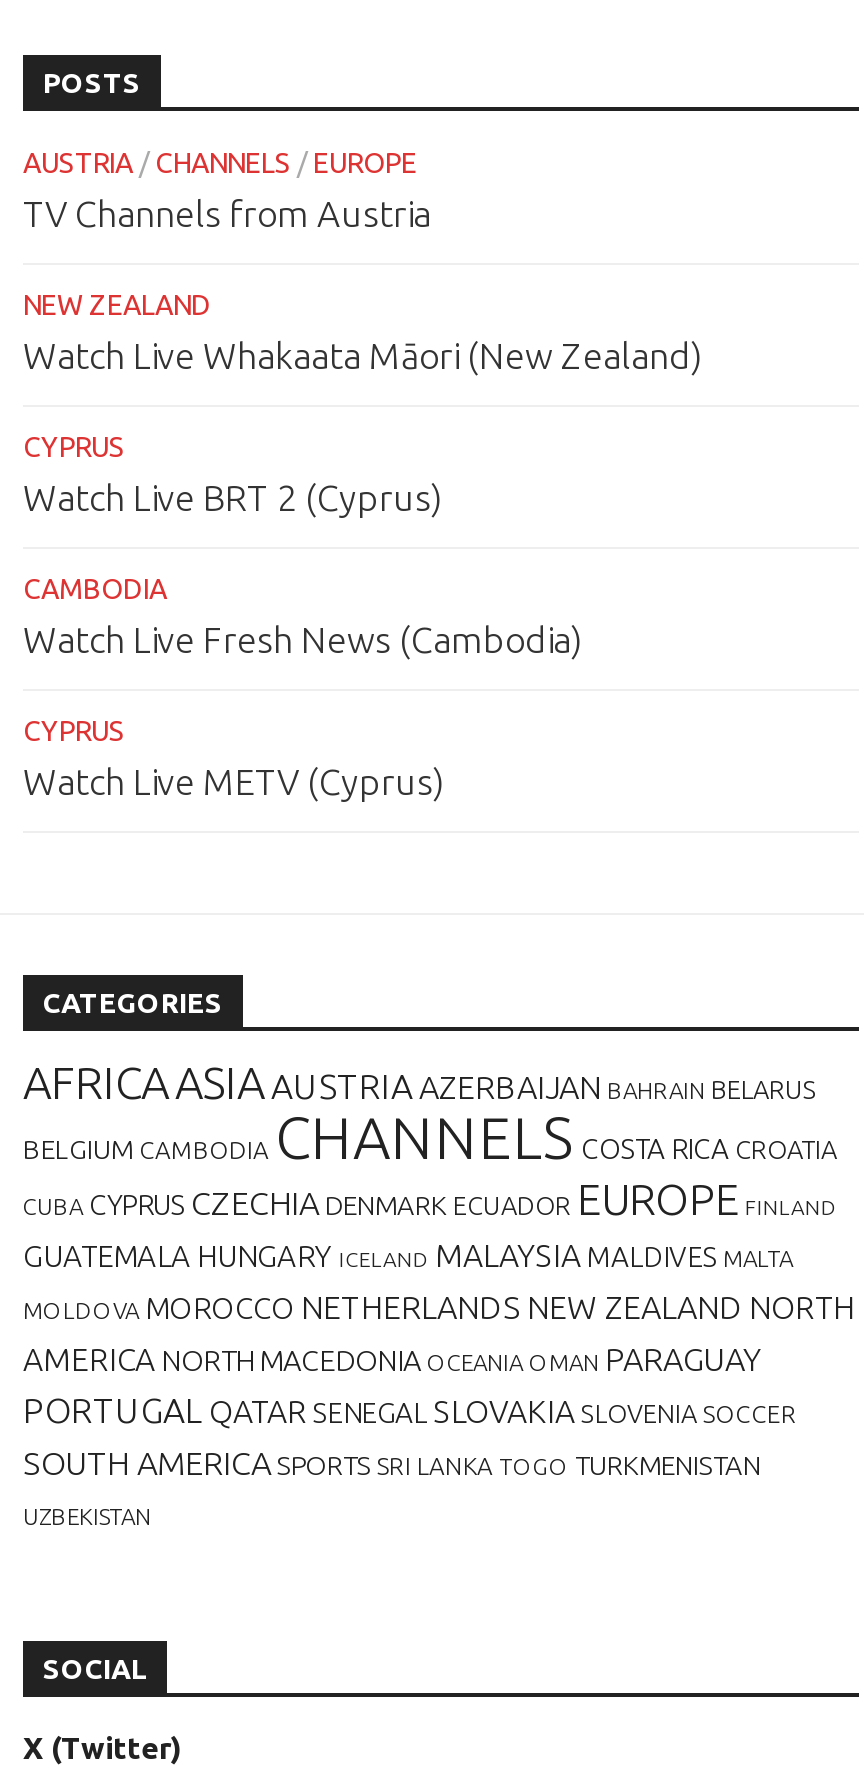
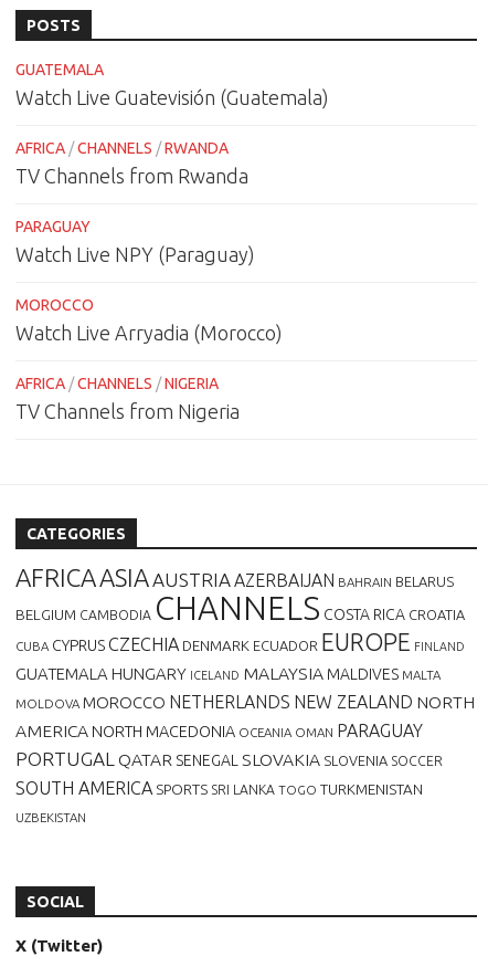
- AUSTRIA / CHANNELS / EUROPE
- TV Channels from Austria
+ GUATEMALA
+ Watch Live Guatevisión (Guatemala)

- NEW ZEALAND
- Watch Live Whakaata Māori (New Zealand)
+ AFRICA / CHANNELS / RWANDA
+ TV Channels from Rwanda

- CYPRUS
- Watch Live BRT 2 (Cyprus)
+ PARAGUAY
+ Watch Live NPY (Paraguay)

- CAMBODIA
- Watch Live Fresh News (Cambodia)
+ MOROCCO
+ Watch Live Arryadia (Morocco)

- CYPRUS
- Watch Live METV (Cyprus)
+ AFRICA / CHANNELS / NIGERIA
+ TV Channels from Nigeria
